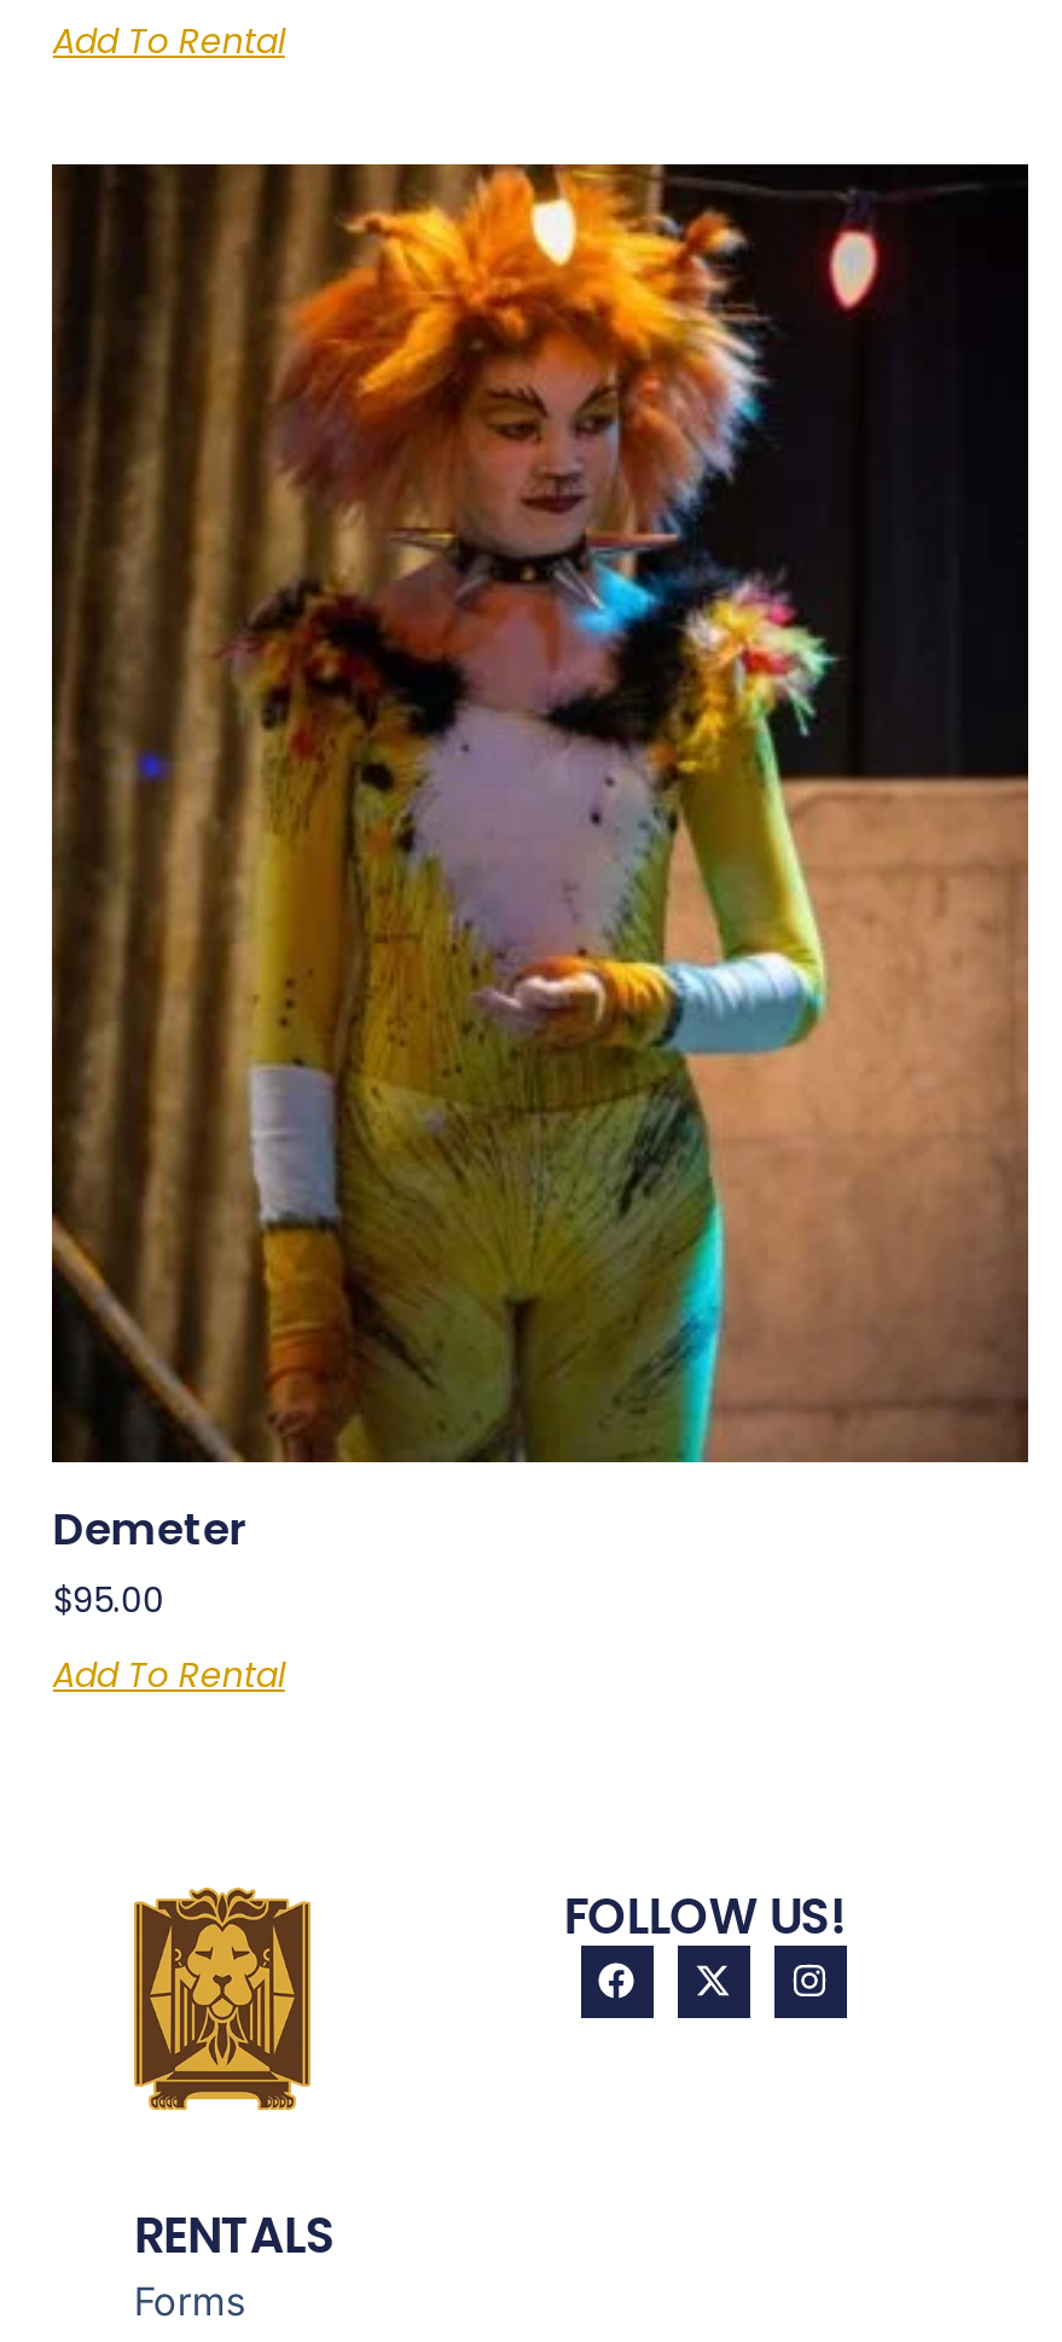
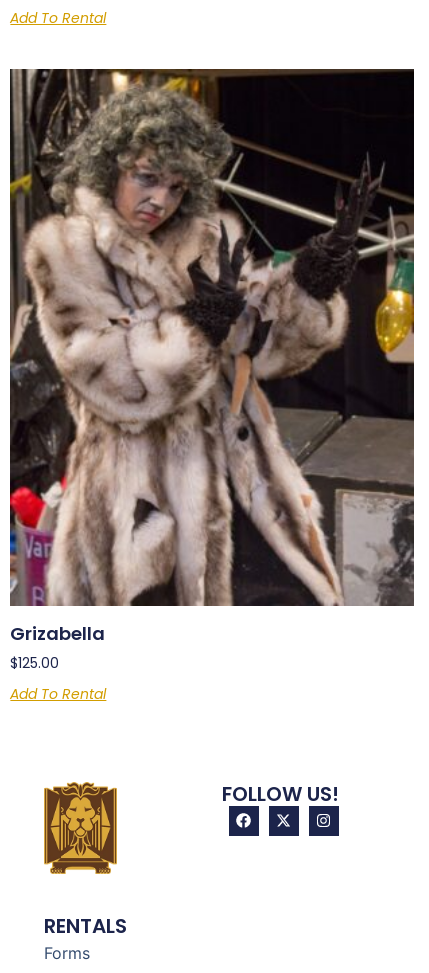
- [image]
- Demeter
- $95.00
+ [image]
+ Grizabella
+ $125.00
